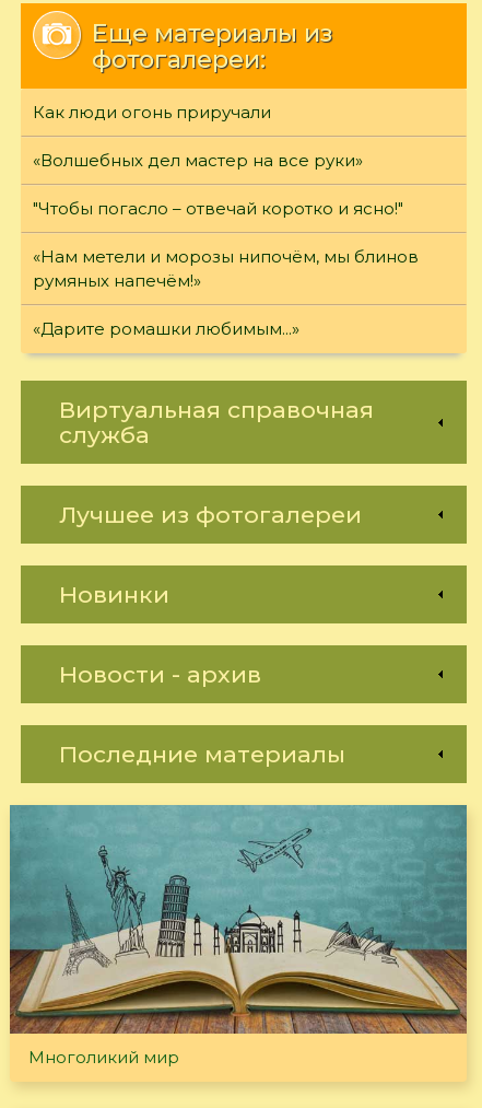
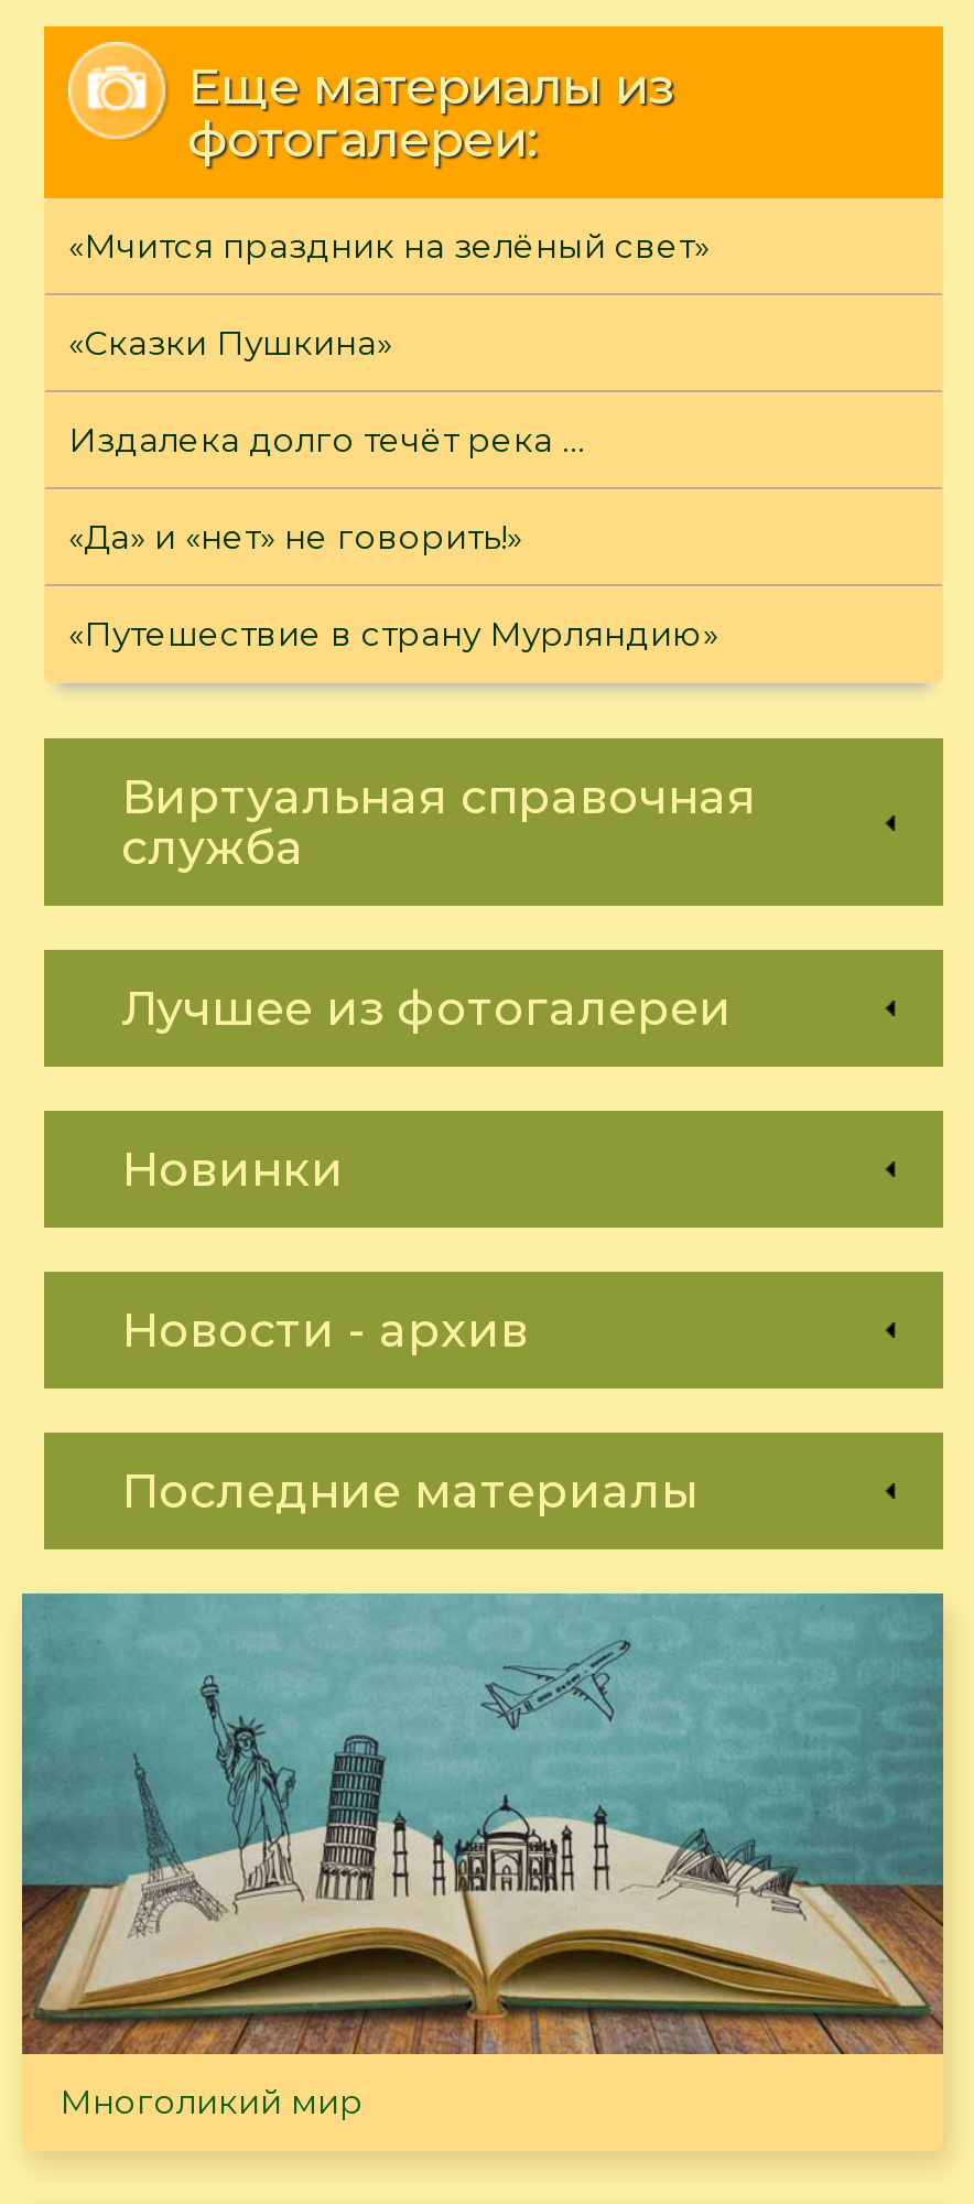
- Как люди огонь приручали
+ «Мчится праздник на зелёный свет»

- «Волшебных дел мастер на все руки»
+ «Сказки Пушкина»

- "Чтобы погасло – отвечай коротко и ясно!"
+ Издалека долго течёт река …

- «Нам метели и морозы нипочём, мы блинов
- румяных напечём!»
+ «Да» и «нет» не говорить!»

- «Дарите ромашки любимым...»
+ «Путешествие в страну Мурляндию»
